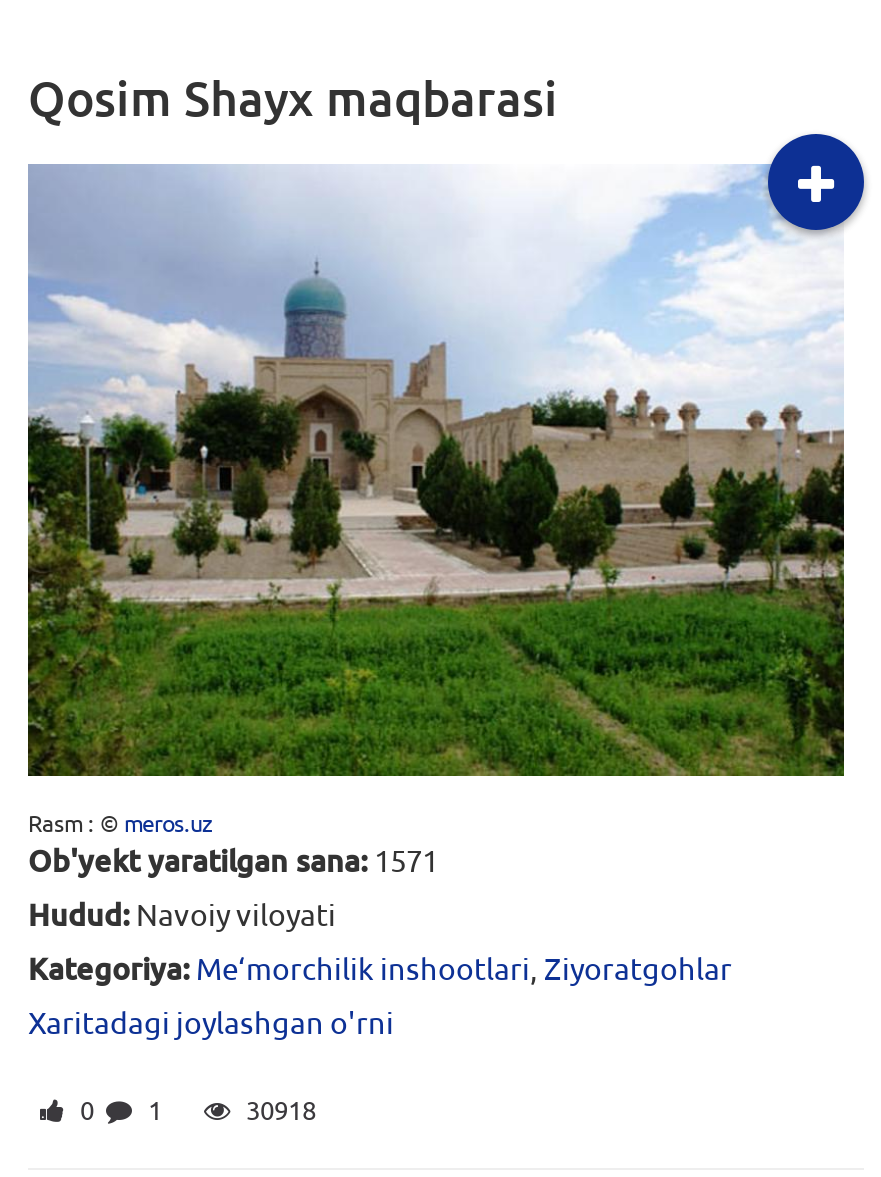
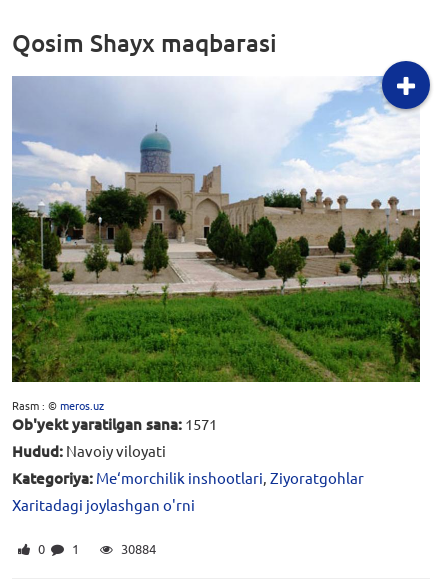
- 30918
+ 30884
